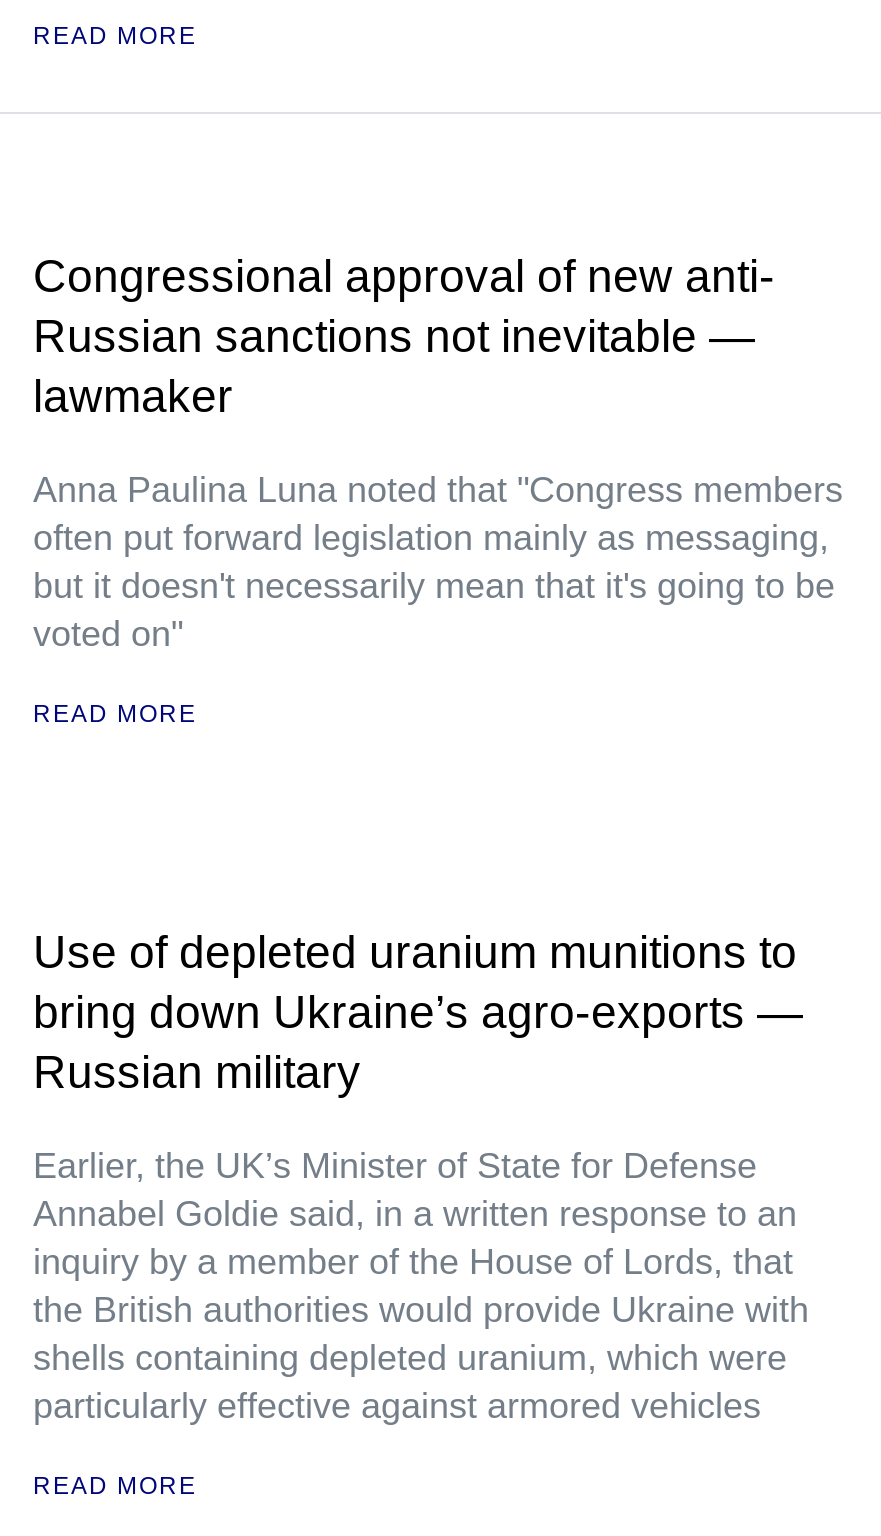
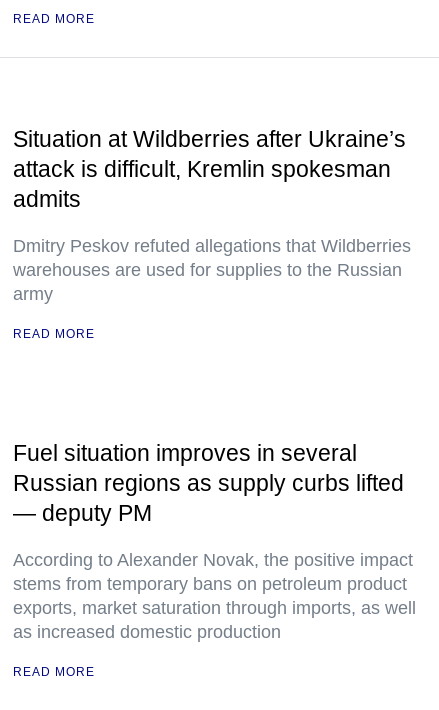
- Congressional approval of new anti-
- Russian sanctions not inevitable —
- lawmaker
+ Situation at Wildberries after Ukraine’s
+ attack is difficult, Kremlin spokesman
+ admits

- Anna Paulina Luna noted that "Congress members
- often put forward legislation mainly as messaging,
- but it doesn't necessarily mean that it's going to be
- voted on"
+ Dmitry Peskov refuted allegations that Wildberries
+ warehouses are used for supplies to the Russian
+ army

- Use of depleted uranium munitions to
- bring down Ukraine’s agro-exports —
- Russian military
+ Fuel situation improves in several
+ Russian regions as supply curbs lifted
+ — deputy PM

- Earlier, the UK’s Minister of State for Defense
- Annabel Goldie said, in a written response to an
- inquiry by a member of the House of Lords, that
- the British authorities would provide Ukraine with
- shells containing depleted uranium, which were
- particularly effective against armored vehicles
+ According to Alexander Novak, the positive impact
+ stems from temporary bans on petroleum product
+ exports, market saturation through imports, as well
+ as increased domestic production
